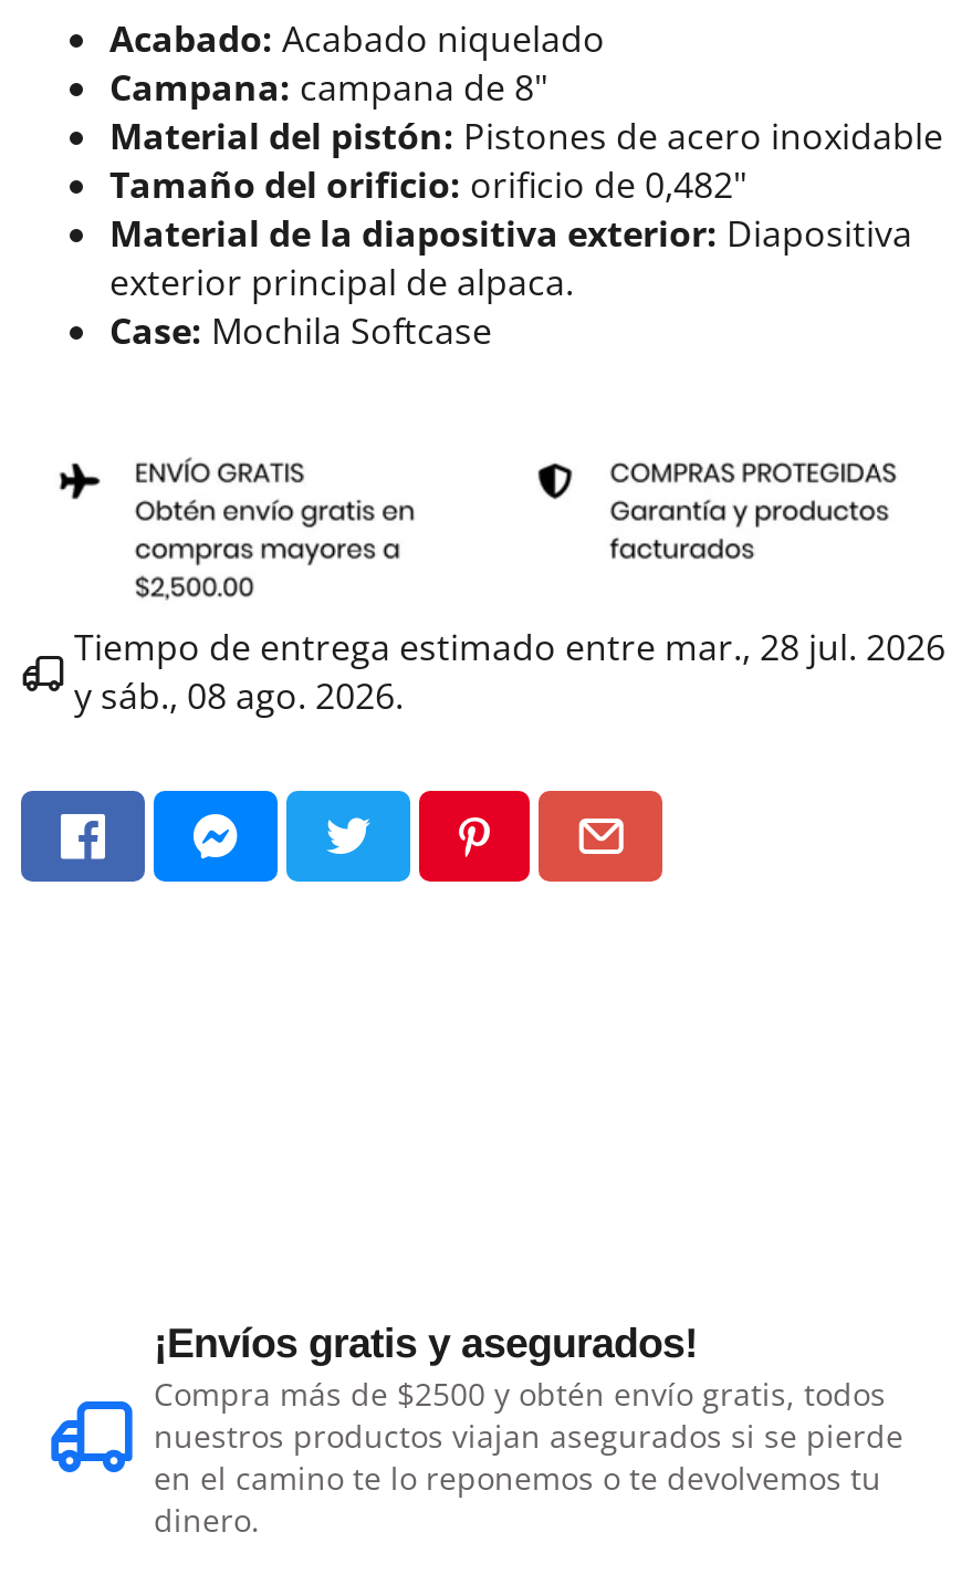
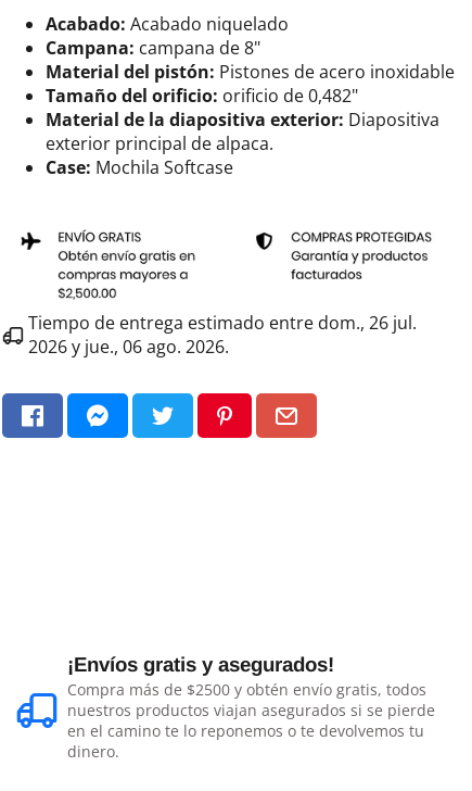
- Tiempo de entrega estimado entre mar., 28 jul. 2026
- y sáb., 08 ago. 2026.
+ Tiempo de entrega estimado entre dom., 26 jul.
+ 2026 y jue., 06 ago. 2026.
